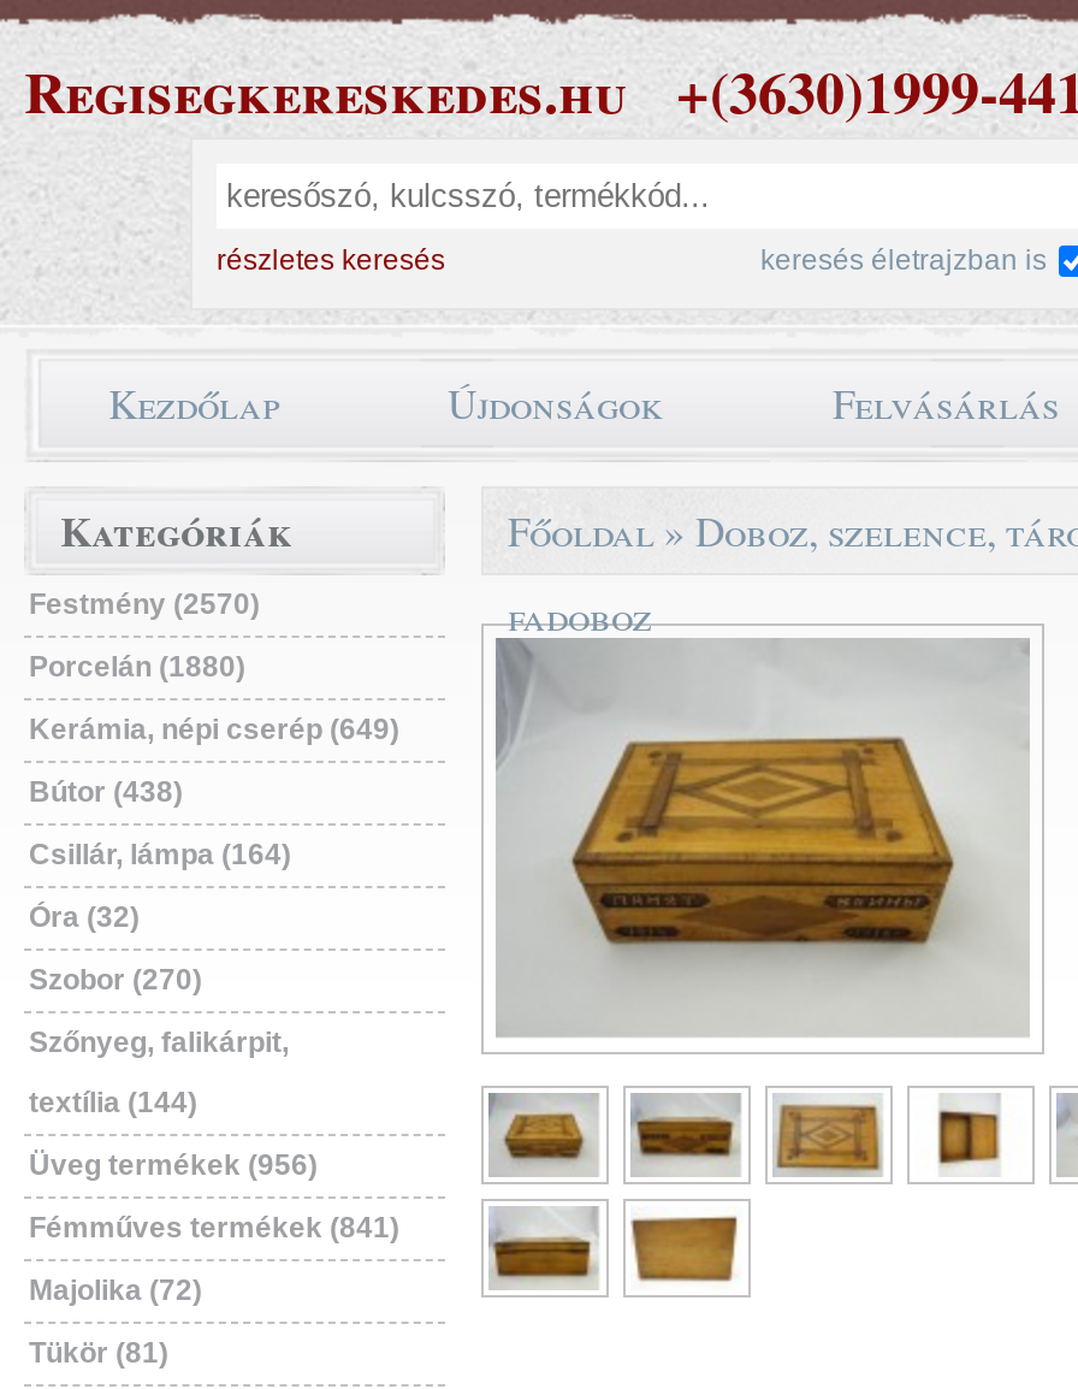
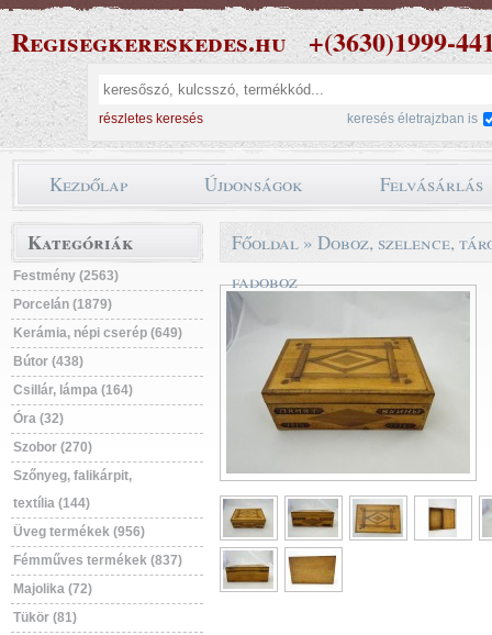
- Festmény (2570)
+ Festmény (2563)

- Porcelán (1880)
+ Porcelán (1879)

- Fémműves termékek (841)
+ Fémműves termékek (837)
